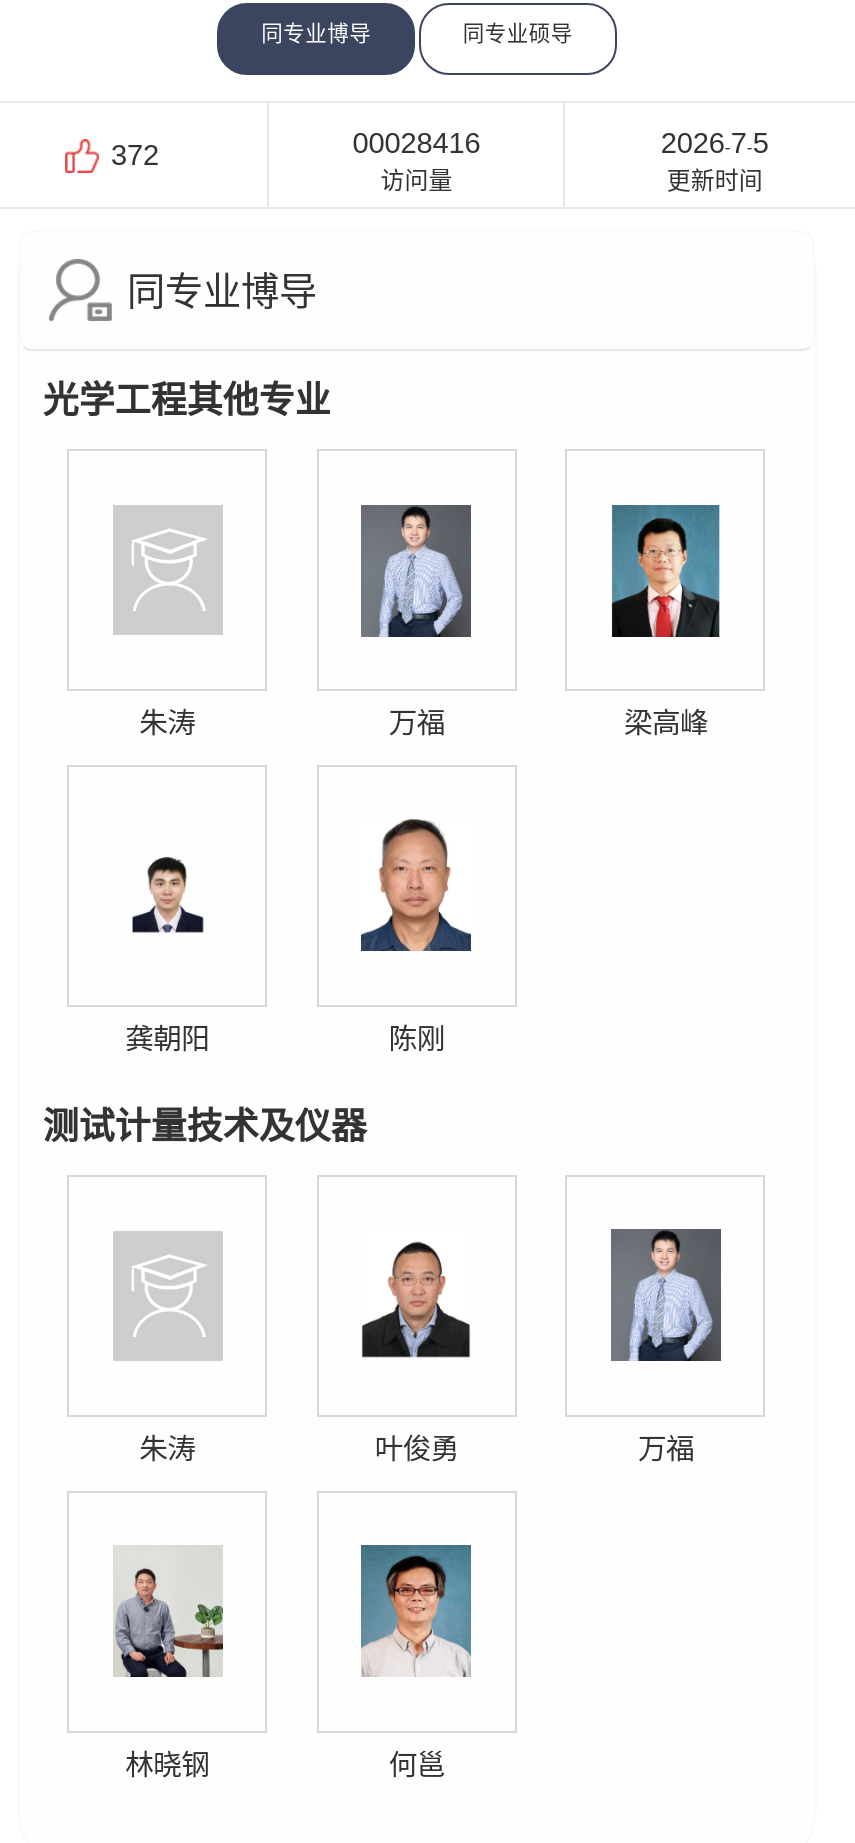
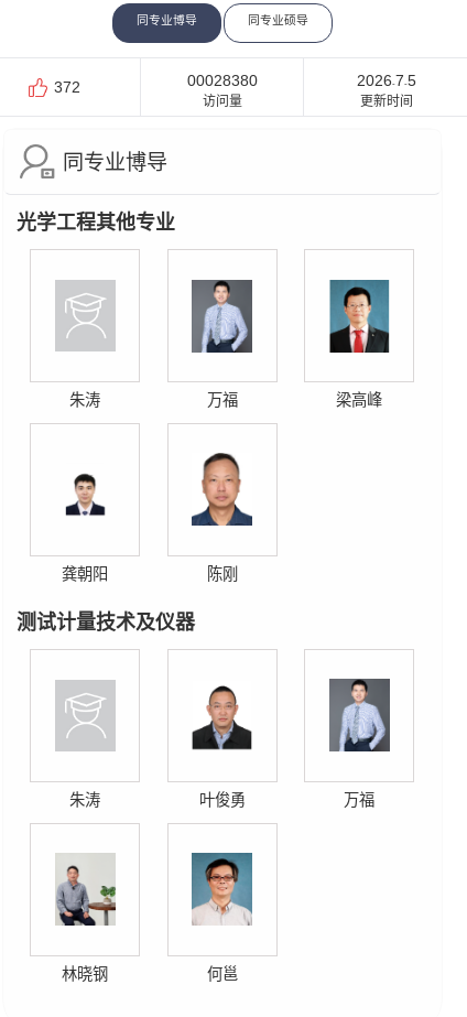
- 00028416
+ 00028380
